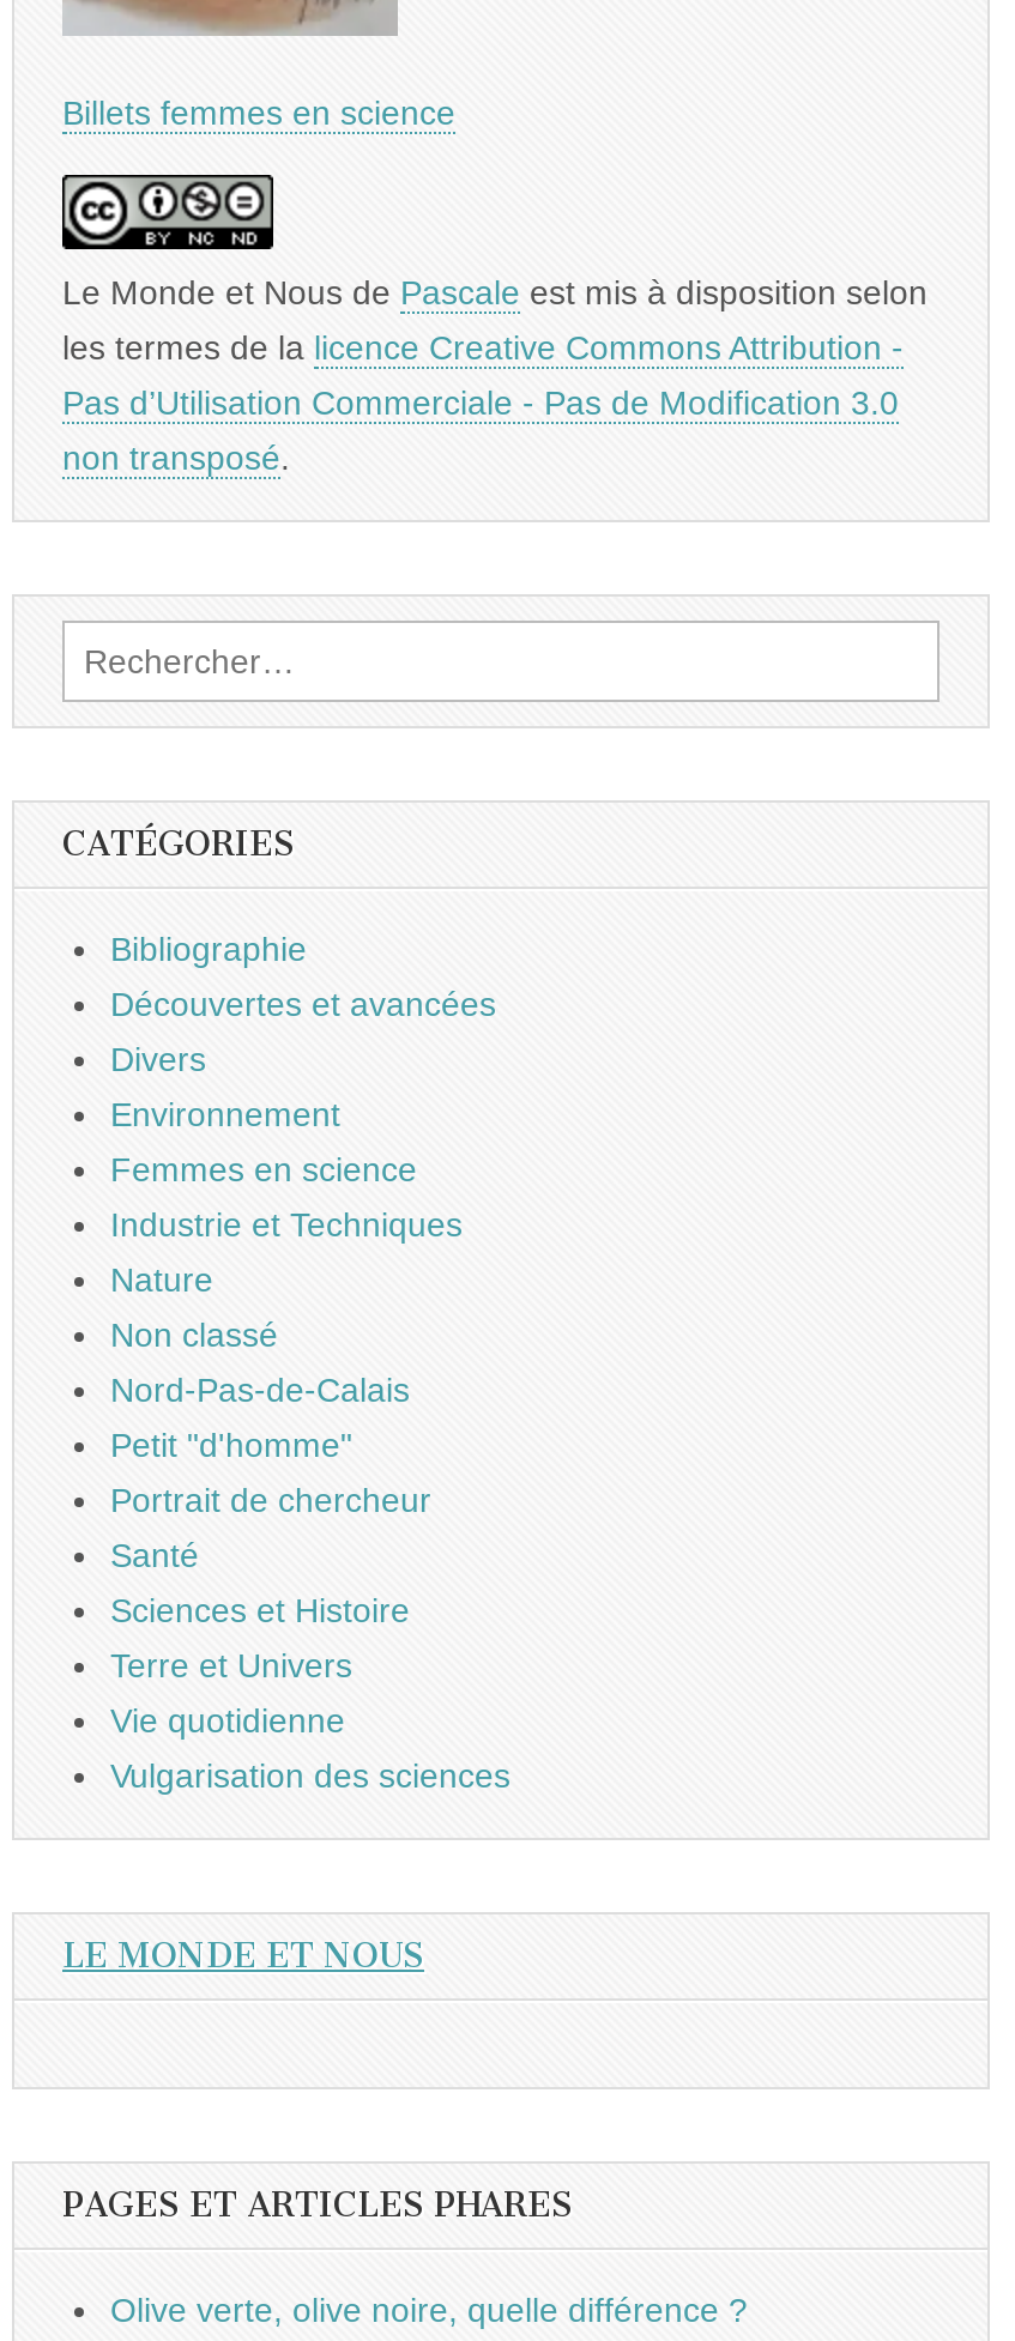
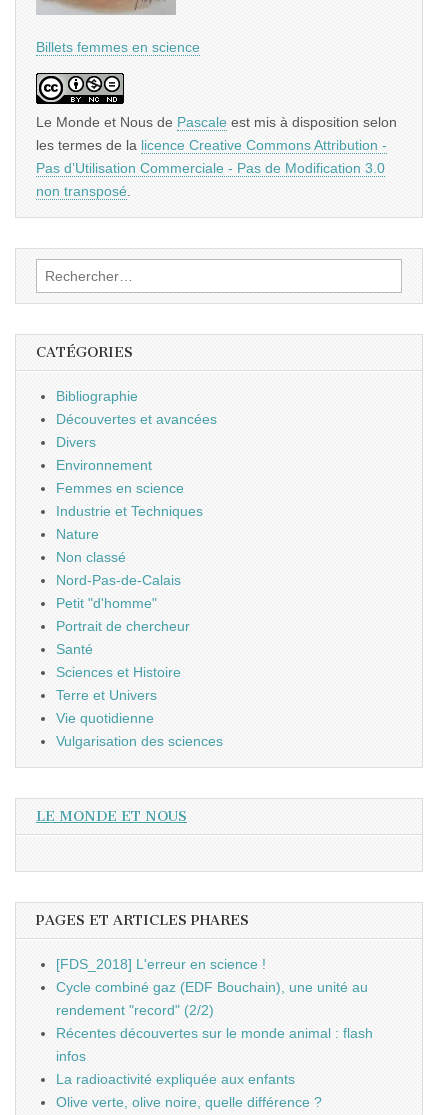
+ [FDS_2018] L'erreur en science !
+ Cycle combiné gaz (EDF Bouchain), une unité au
+ rendement "record" (2/2)
+ Récentes découvertes sur le monde animal : flash
+ infos
+ La radioactivité expliquée aux enfants
